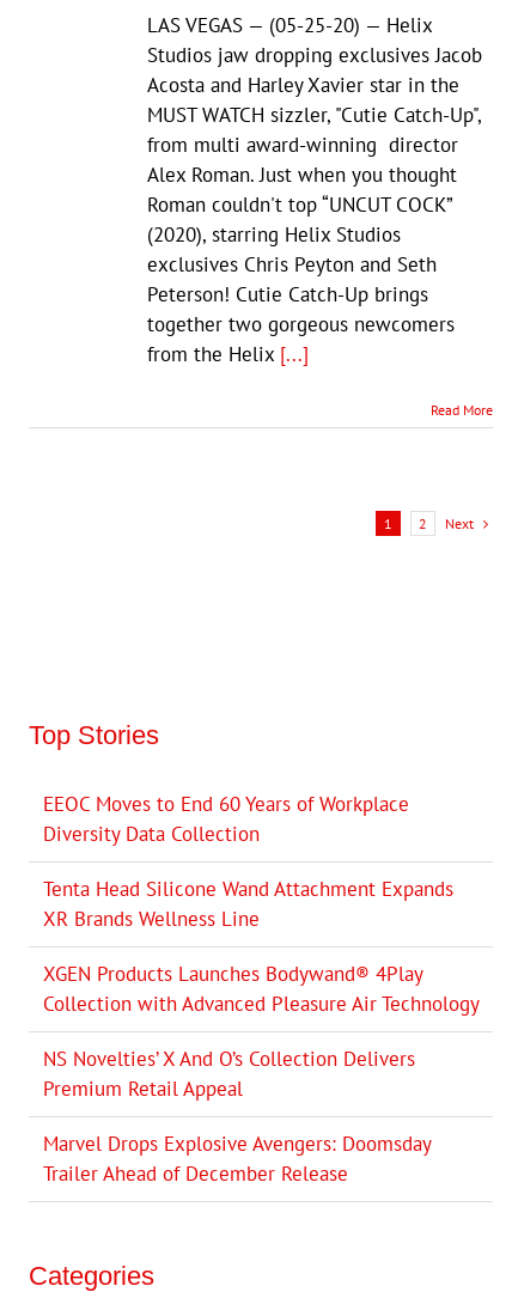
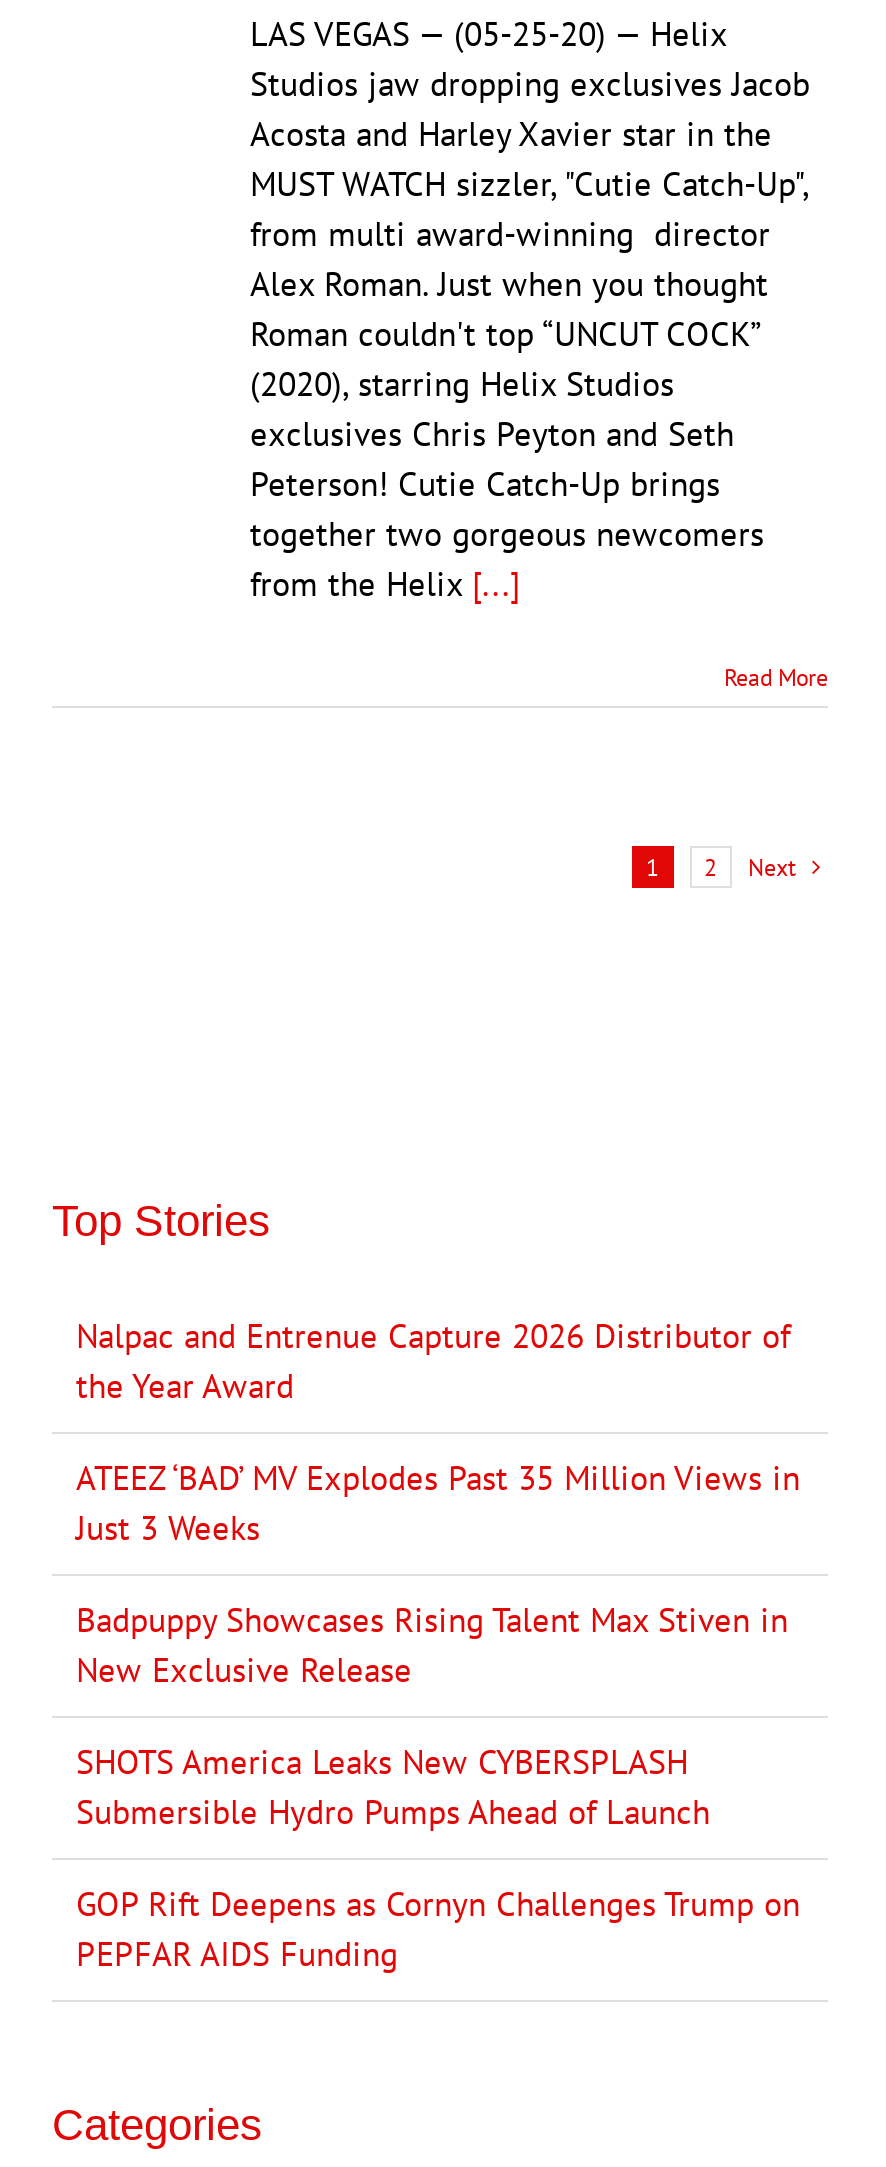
- EEOC Moves to End 60 Years of Workplace
- Diversity Data Collection
+ Nalpac and Entrenue Capture 2026 Distributor of
+ the Year Award

- Tenta Head Silicone Wand Attachment Expands
- XR Brands Wellness Line
+ ATEEZ ‘BAD’ MV Explodes Past 35 Million Views in
+ Just 3 Weeks

- XGEN Products Launches Bodywand® 4Play
- Collection with Advanced Pleasure Air Technology
+ Badpuppy Showcases Rising Talent Max Stiven in
+ New Exclusive Release

- NS Novelties’ X And O’s Collection Delivers
- Premium Retail Appeal
+ SHOTS America Leaks New CYBERSPLASH
+ Submersible Hydro Pumps Ahead of Launch

- Marvel Drops Explosive Avengers: Doomsday
- Trailer Ahead of December Release
+ GOP Rift Deepens as Cornyn Challenges Trump on
+ PEPFAR AIDS Funding
